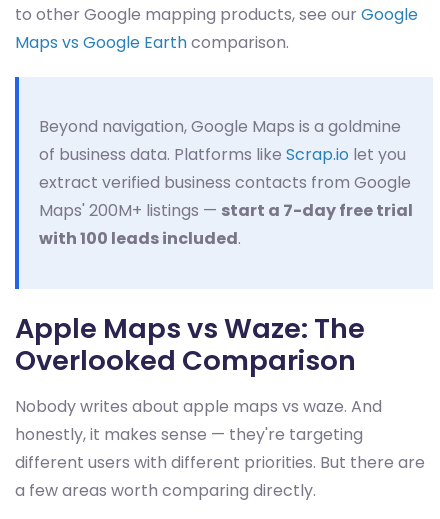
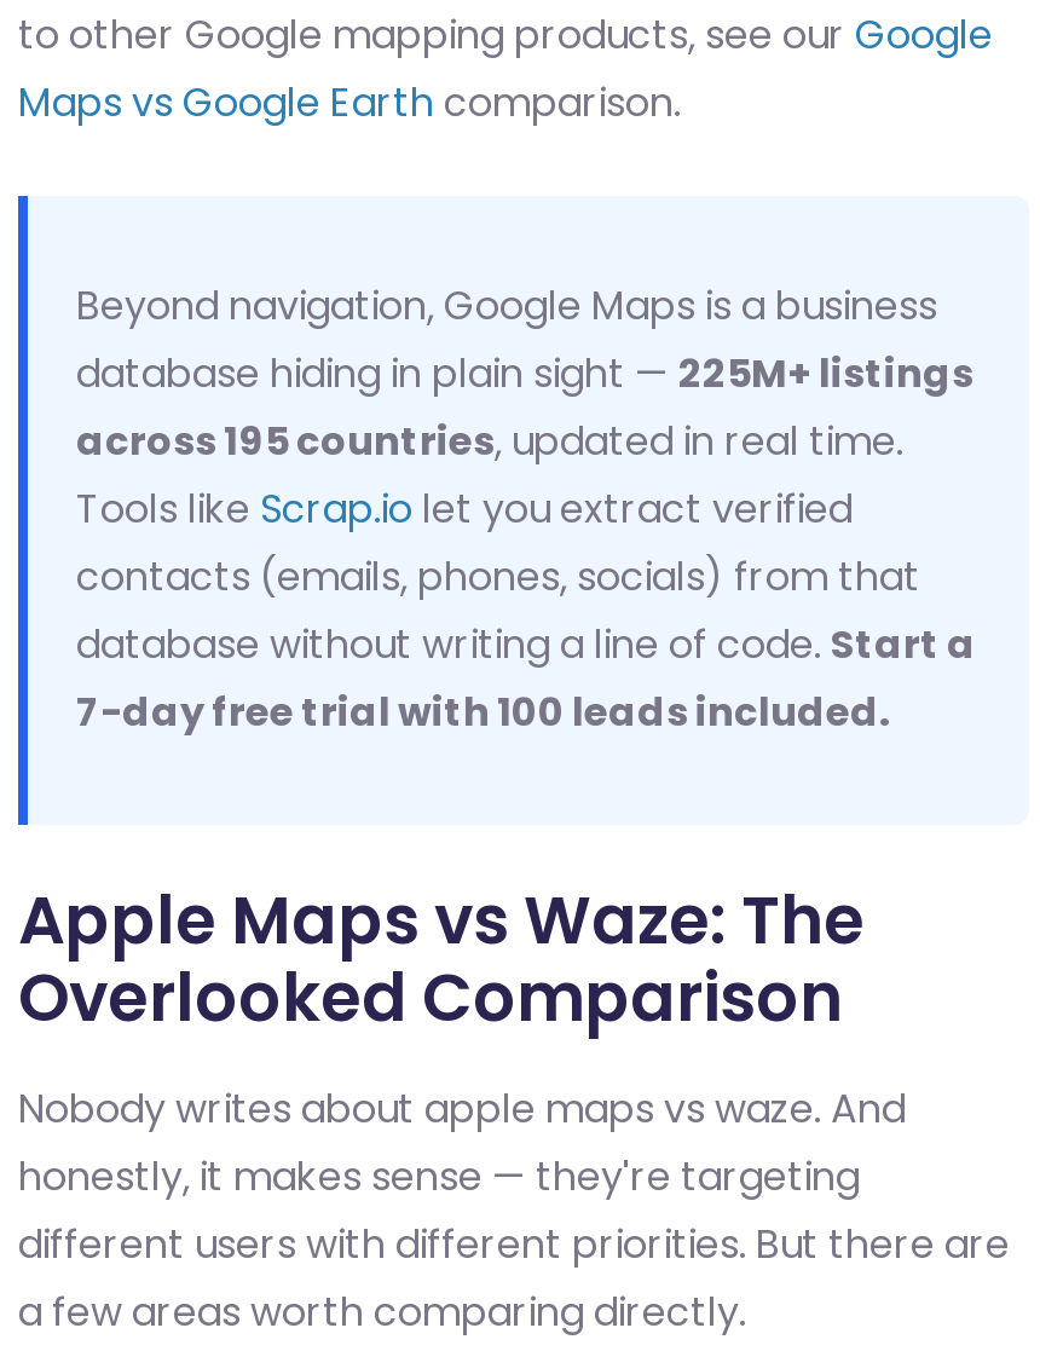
- Beyond navigation, Google Maps is a goldmine
- of business data. Platforms like Scrap.io let you
- extract verified business contacts from Google
- Maps' 200M+ listings — start a 7-day free trial
- with 100 leads included.
+ Beyond navigation, Google Maps is a business
+ database hiding in plain sight — 225M+ listings
+ across 195 countries, updated in real time.
+ Tools like Scrap.io let you extract verified
+ contacts (emails, phones, socials) from that
+ database without writing a line of code. Start a
+ 7-day free trial with 100 leads included.
